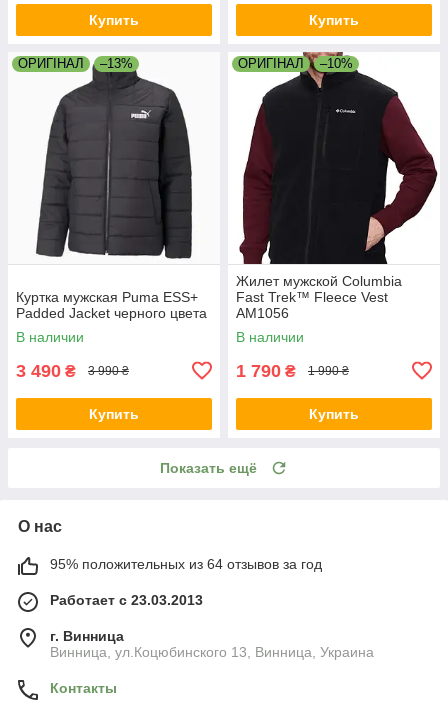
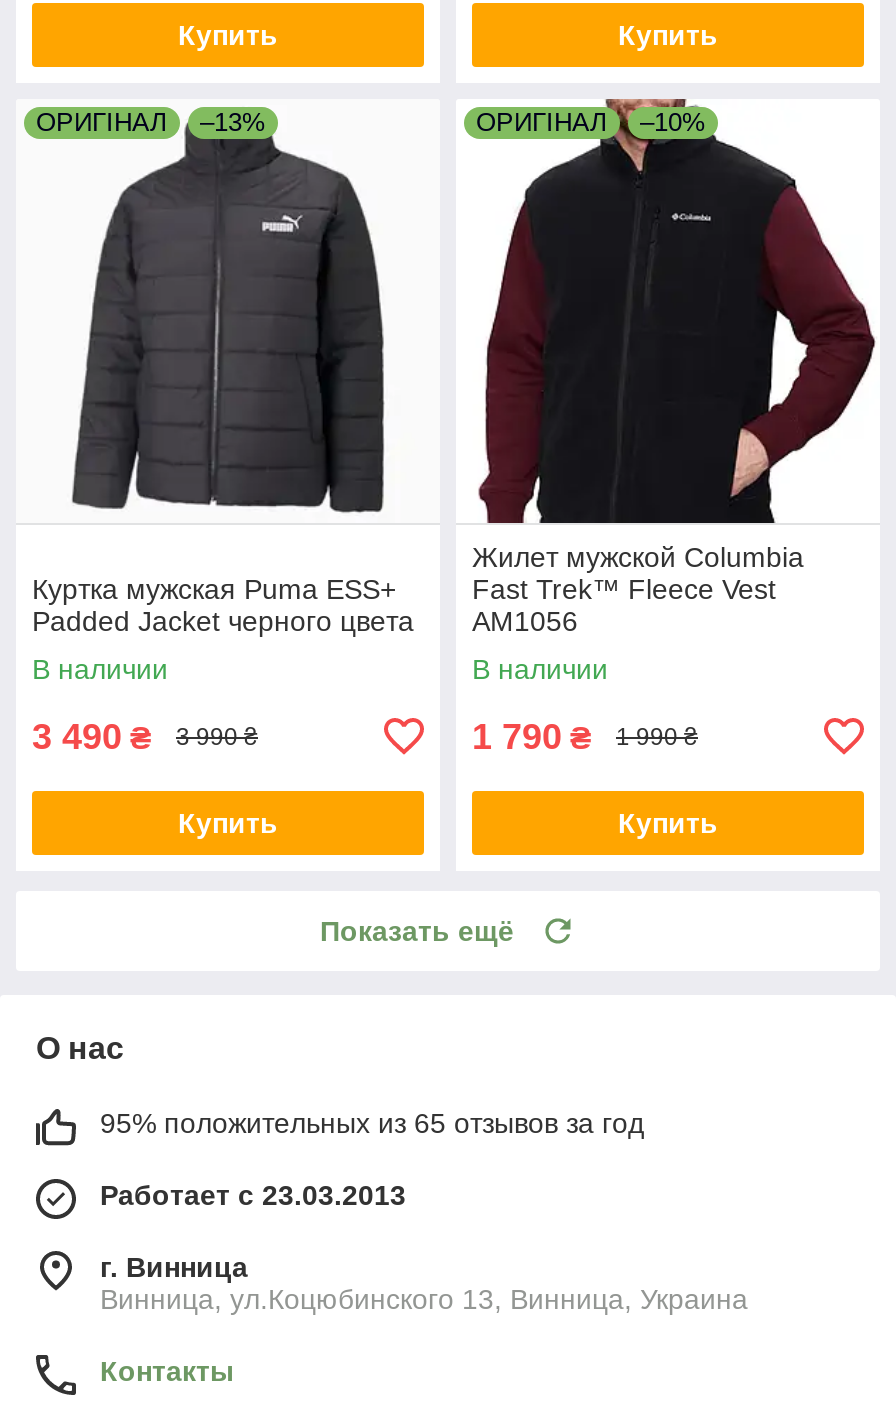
- 95% положительных из 64 отзывов за год
+ 95% положительных из 65 отзывов за год
